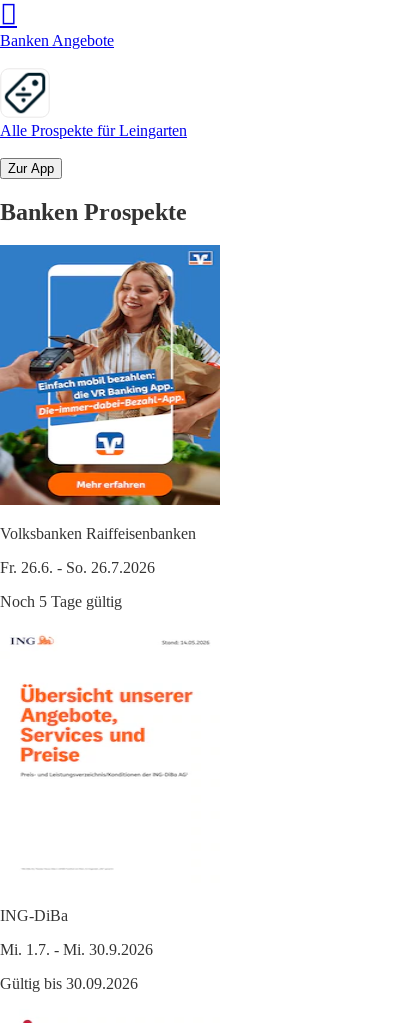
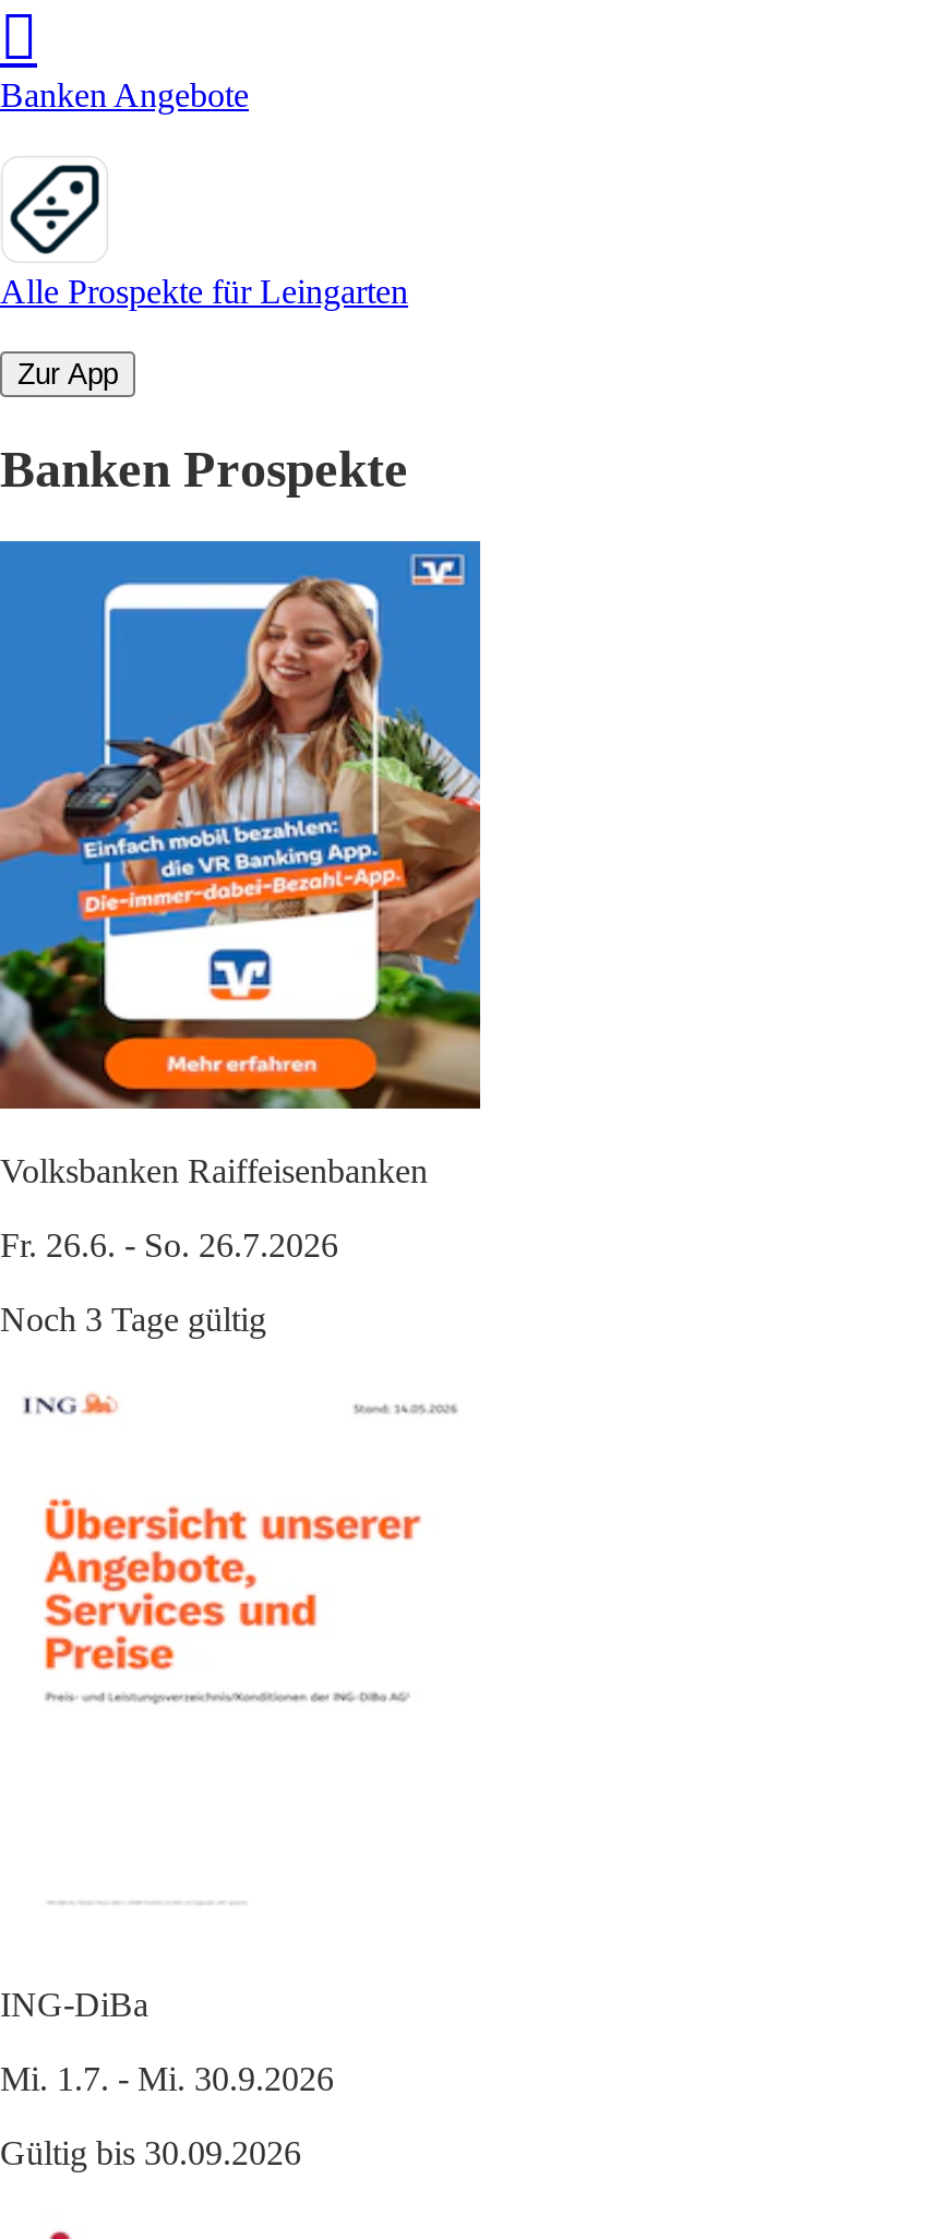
- Noch 5 Tage gültig
+ Noch 3 Tage gültig
